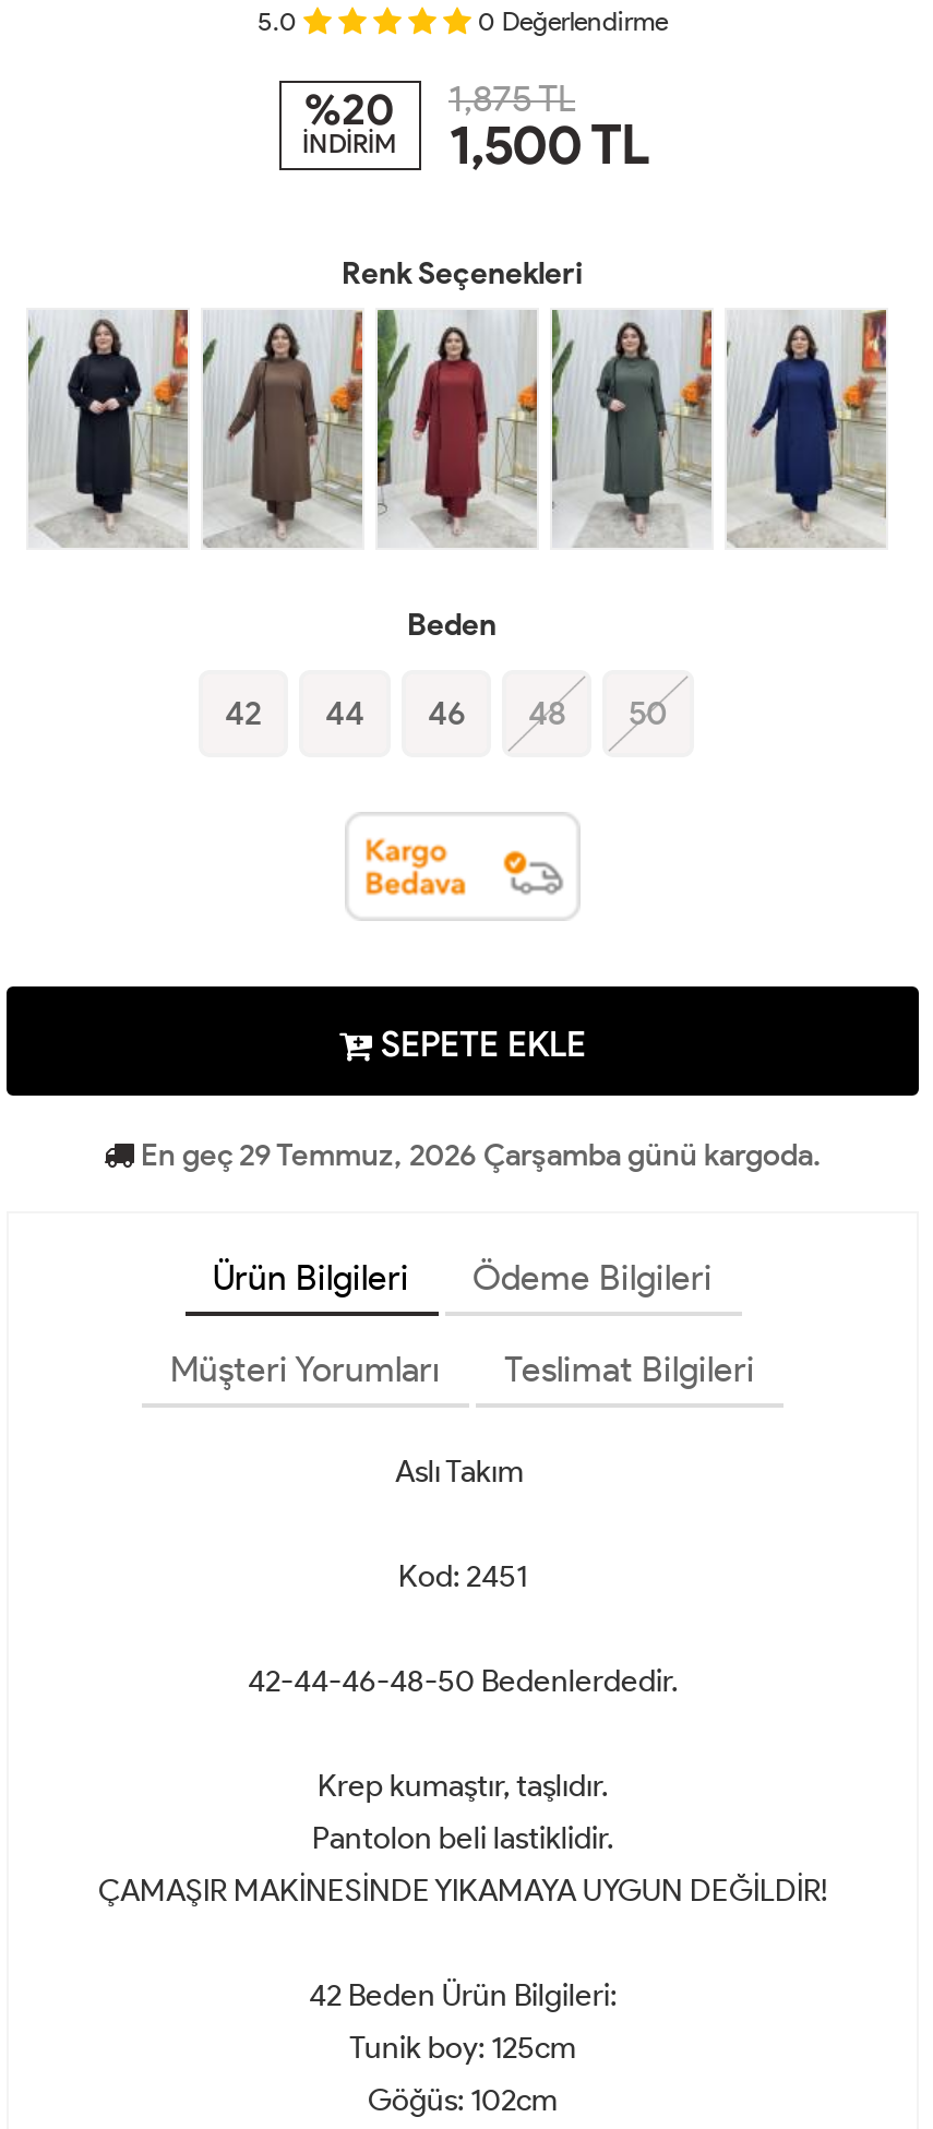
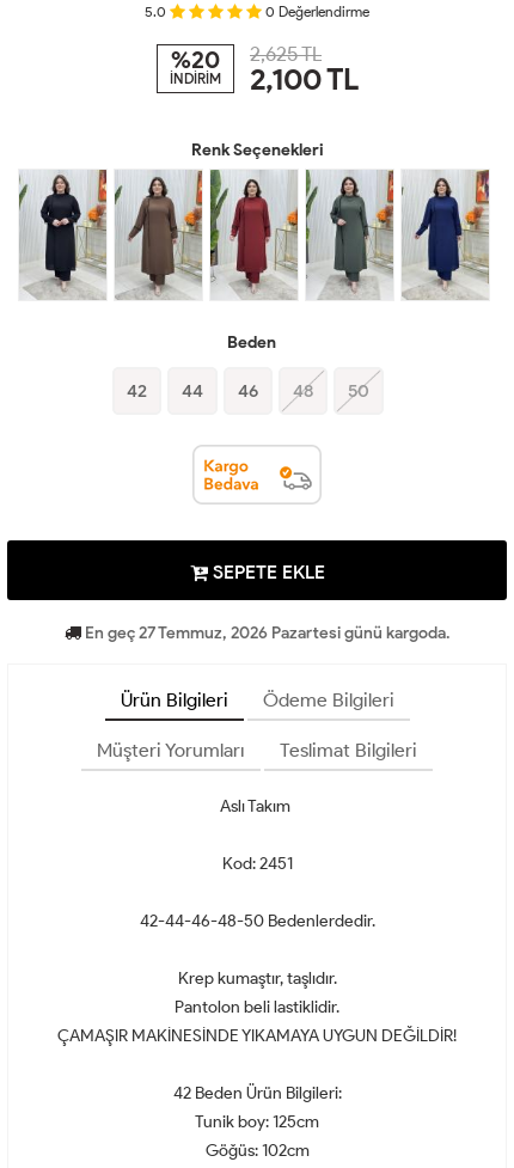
- %20 1,875 TL
+ %20 2,625 TL

- İNDİRİM 1,500TL
+ İNDİRİM 2,100TL

- En geç 29 Temmuz, 2026 Çarşamba günü kargoda.
+ En geç 27 Temmuz, 2026 Pazartesi günü kargoda.
